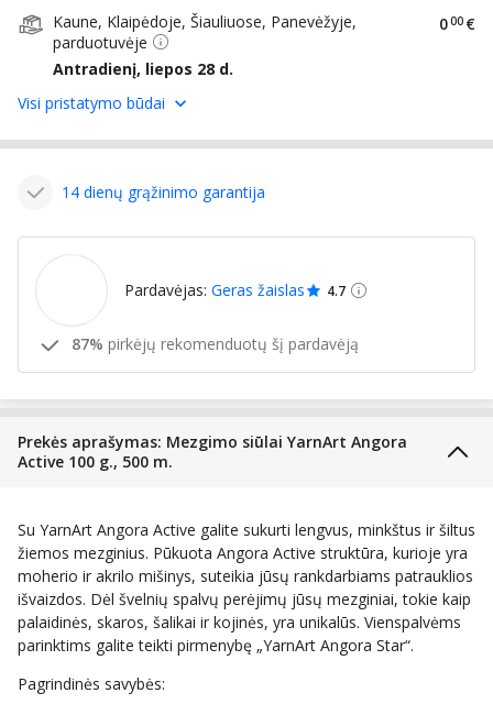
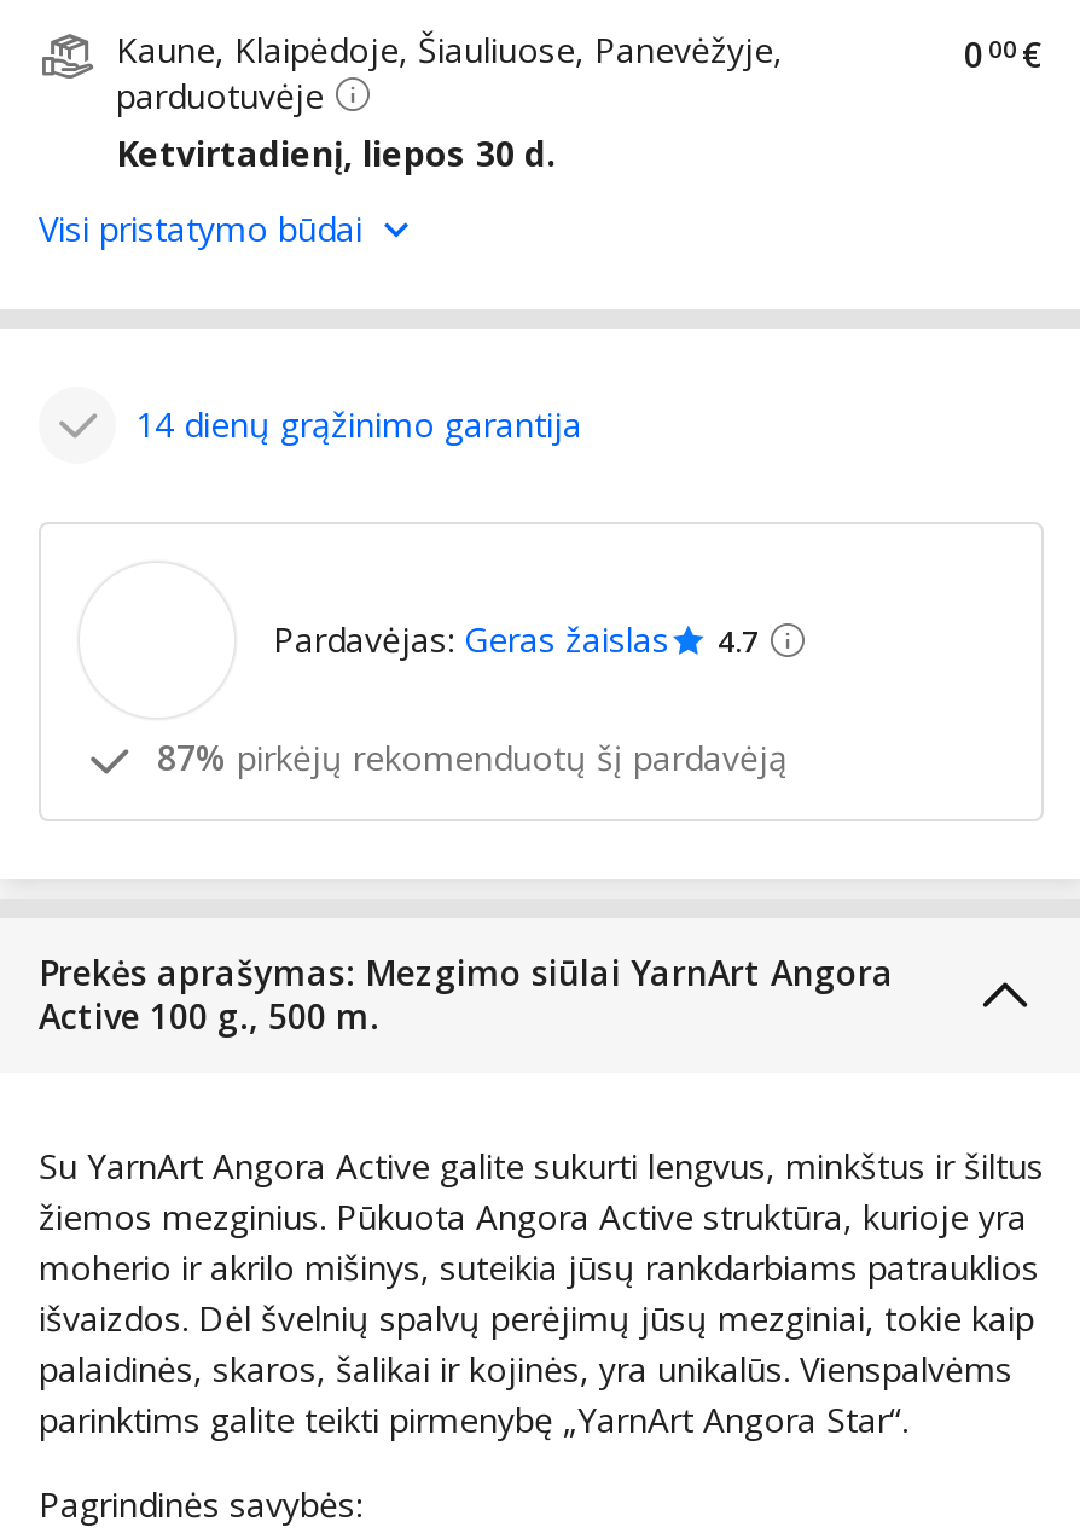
- Antradienį, liepos 28 d.
+ Ketvirtadienį, liepos 30 d.
